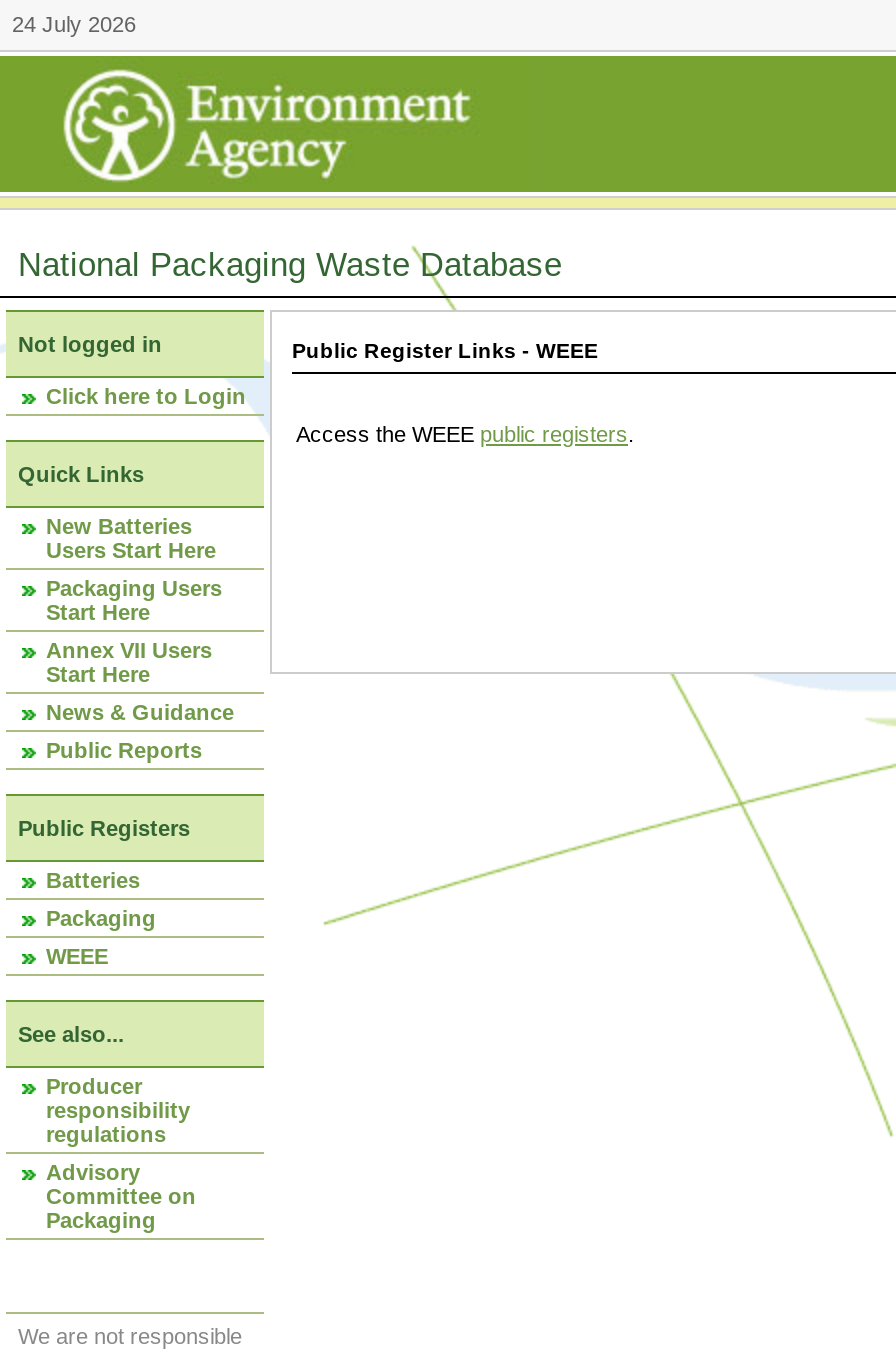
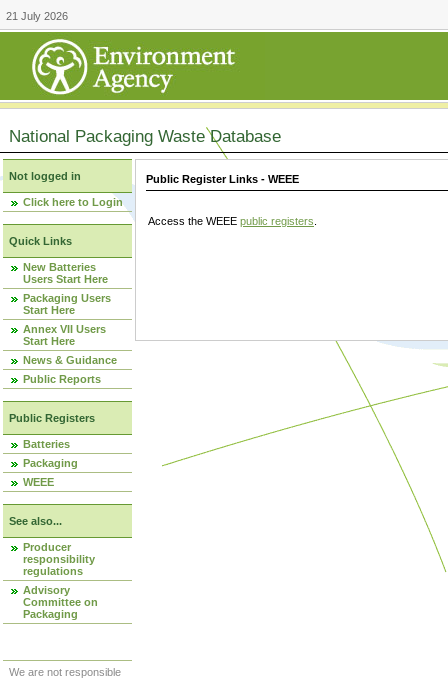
- 24 July 2026
+ 21 July 2026
